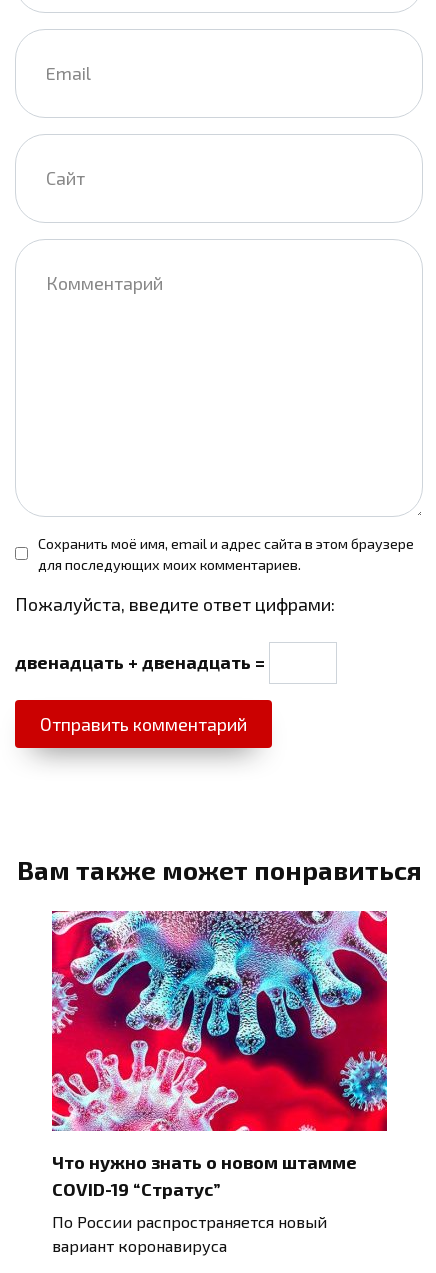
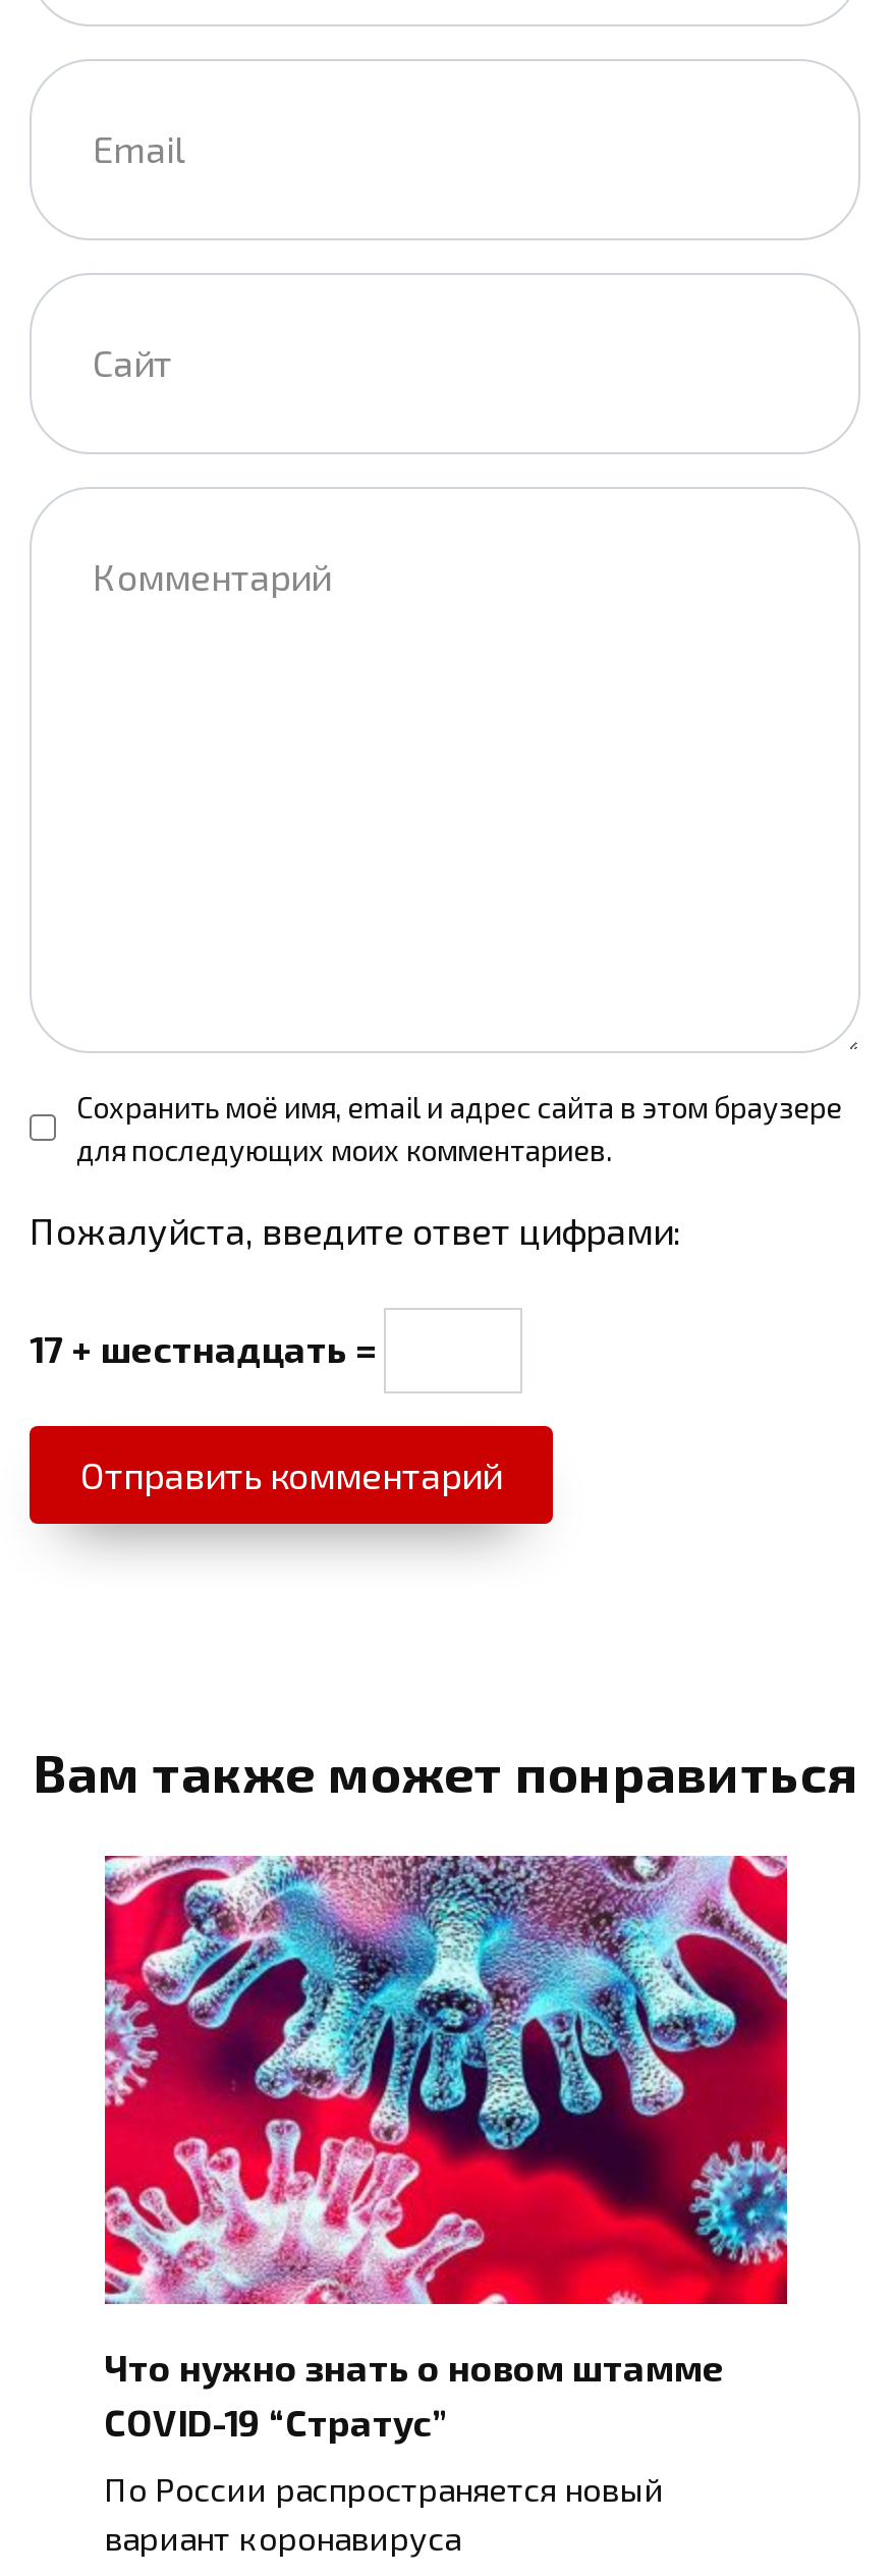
- двенадцать + двенадцать =
+ 17 + шестнадцать =
